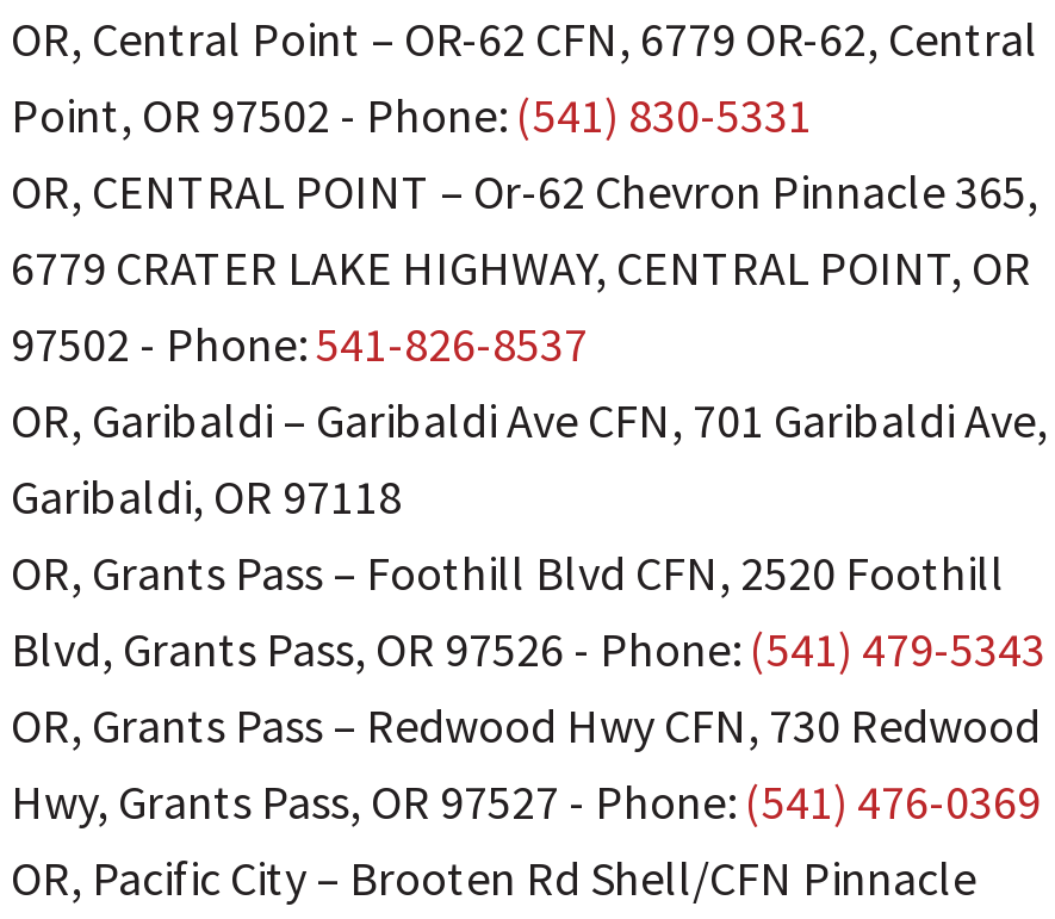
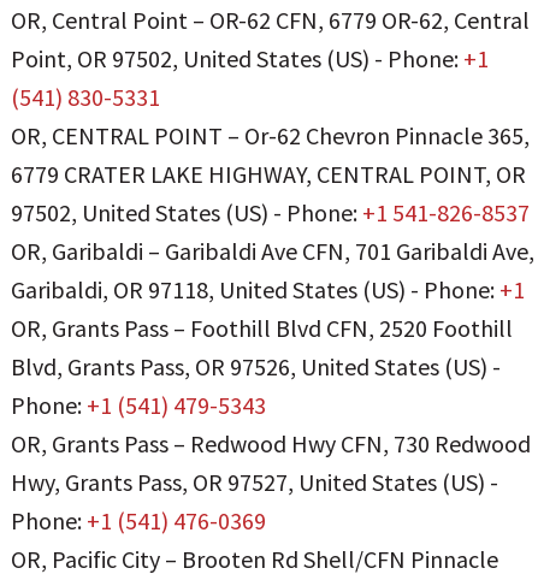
- Point, OR 97502 - Phone: (541) 830-5331
+ Point, OR 97502, United States (US) - Phone: +1
+ (541) 830-5331

- 97502 - Phone: 541-826-8537
+ 97502, United States (US) - Phone: +1 541-826-8537

- Garibaldi, OR 97118
+ Garibaldi, OR 97118, United States (US) - Phone: +1

- Blvd, Grants Pass, OR 97526 - Phone: (541) 479-5343
+ Blvd, Grants Pass, OR 97526, United States (US) -
+ Phone: +1 (541) 479-5343

- Hwy, Grants Pass, OR 97527 - Phone: (541) 476-0369
+ Hwy, Grants Pass, OR 97527, United States (US) -
+ Phone: +1 (541) 476-0369
